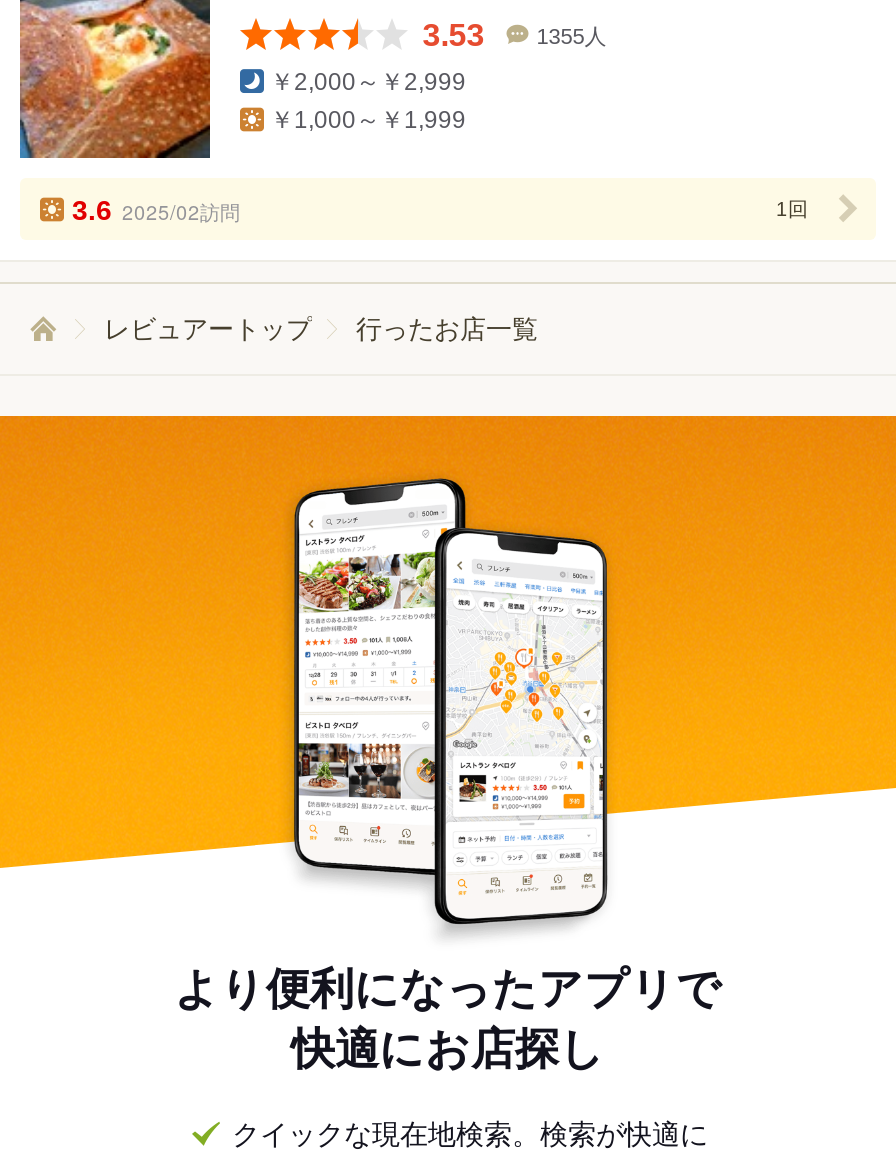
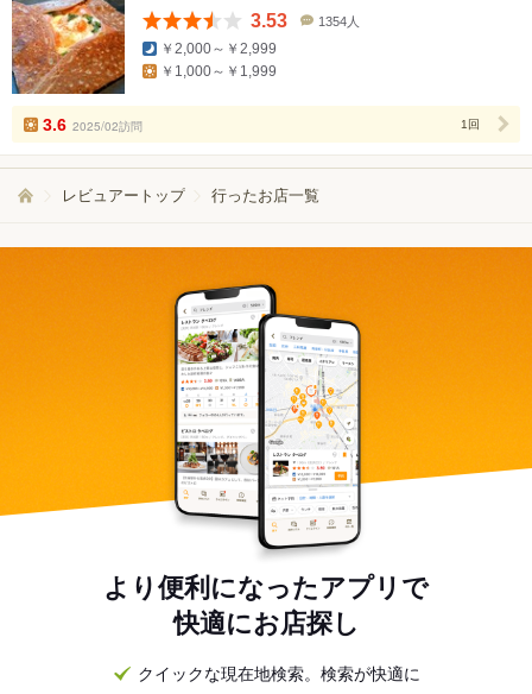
- 1355人
+ 1354人
